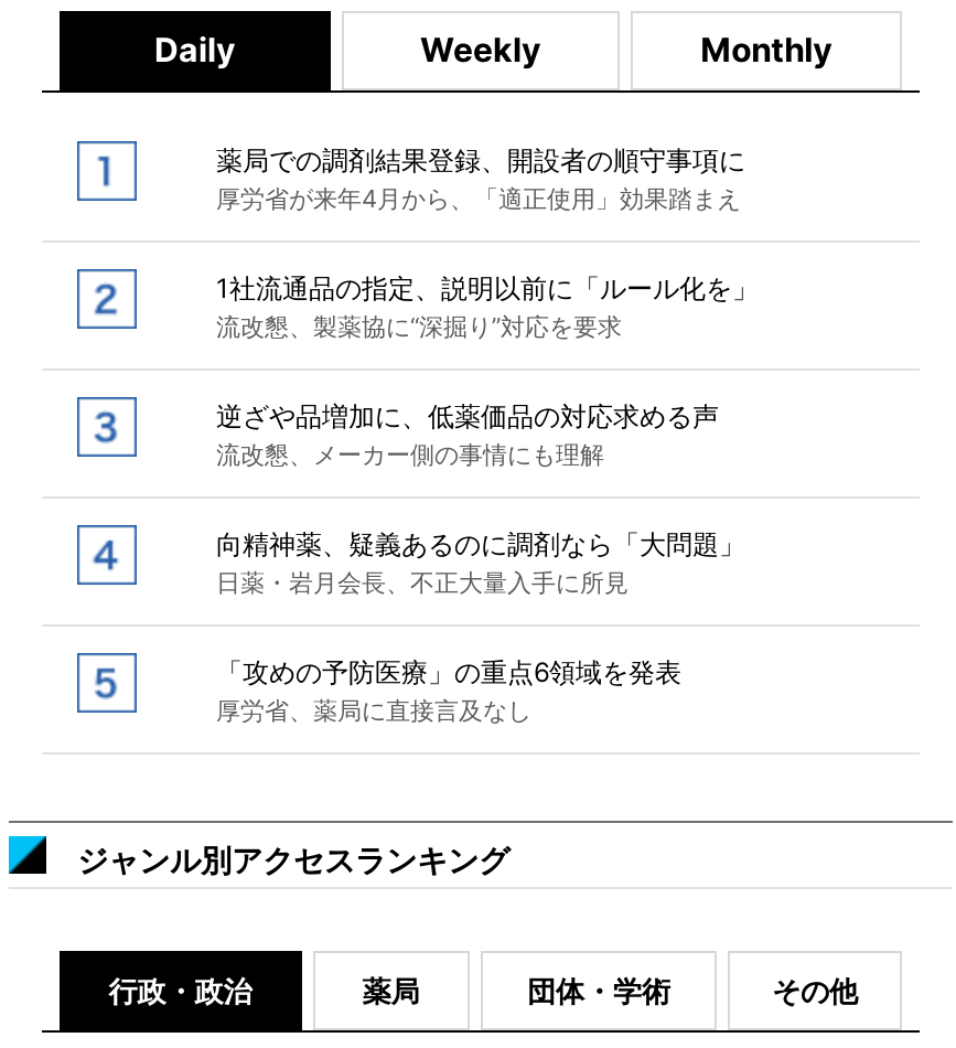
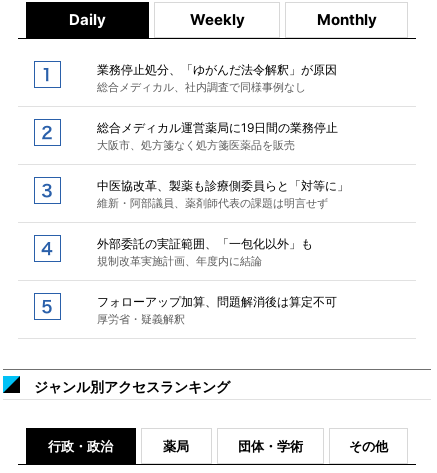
- 薬局での調剤結果登録、開設者の順守事項に
- 厚労省が来年4月から、「適正使用」効果踏まえ
+ 業務停止処分、「ゆがんだ法令解釈」が原因
+ 総合メディカル、社内調査で同様事例なし

- 1社流通品の指定、説明以前に「ルール化を」
- 流改懇、製薬協に“深掘り”対応を要求
+ 総合メディカル運営薬局に19日間の業務停止
+ 大阪市、処方箋なく処方箋医薬品を販売

- 逆ざや品増加に、低薬価品の対応求める声
- 流改懇、メーカー側の事情にも理解
+ 中医協改革、製薬も診療側委員らと「対等に」
+ 維新・阿部議員、薬剤師代表の課題は明言せず

- 向精神薬、疑義あるのに調剤なら「大問題」
- 日薬・岩月会長、不正大量入手に所見
+ 外部委託の実証範囲、「一包化以外」も
+ 規制改革実施計画、年度内に結論

- 「攻めの予防医療」の重点6領域を発表
- 厚労省、薬局に直接言及なし
+ フォローアップ加算、問題解消後は算定不可
+ 厚労省・疑義解釈
